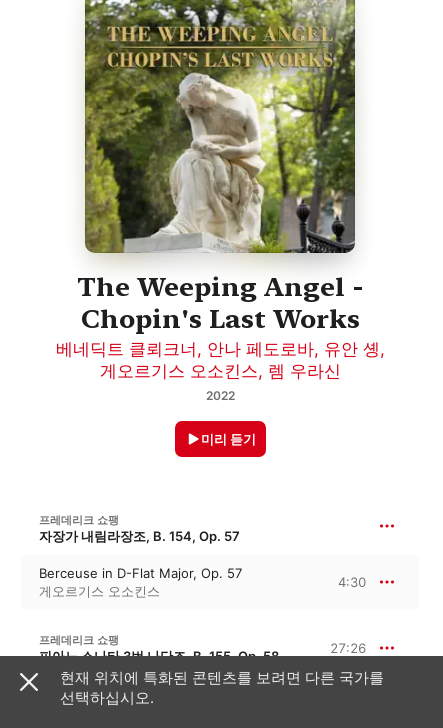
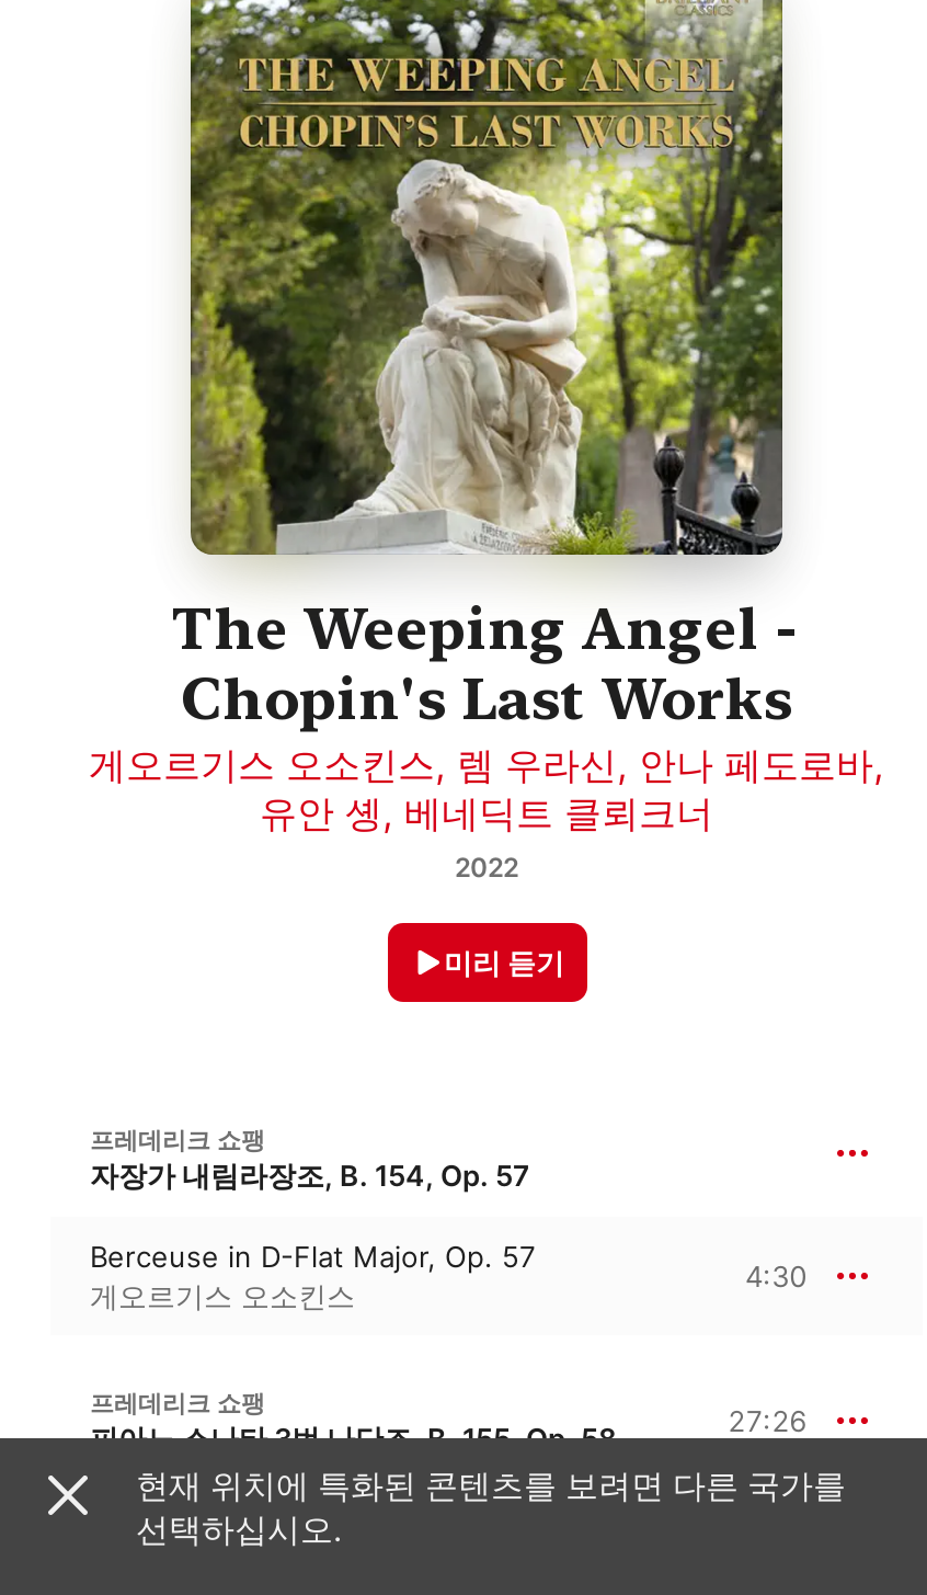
- 베네딕트 클뢰크너, 안나 페도로바, 유안 솅,
- 게오르기스 오소킨스, 렘 우라신
+ 게오르기스 오소킨스, 렘 우라신, 안나 페도로바,
+ 유안 솅, 베네딕트 클뢰크너
